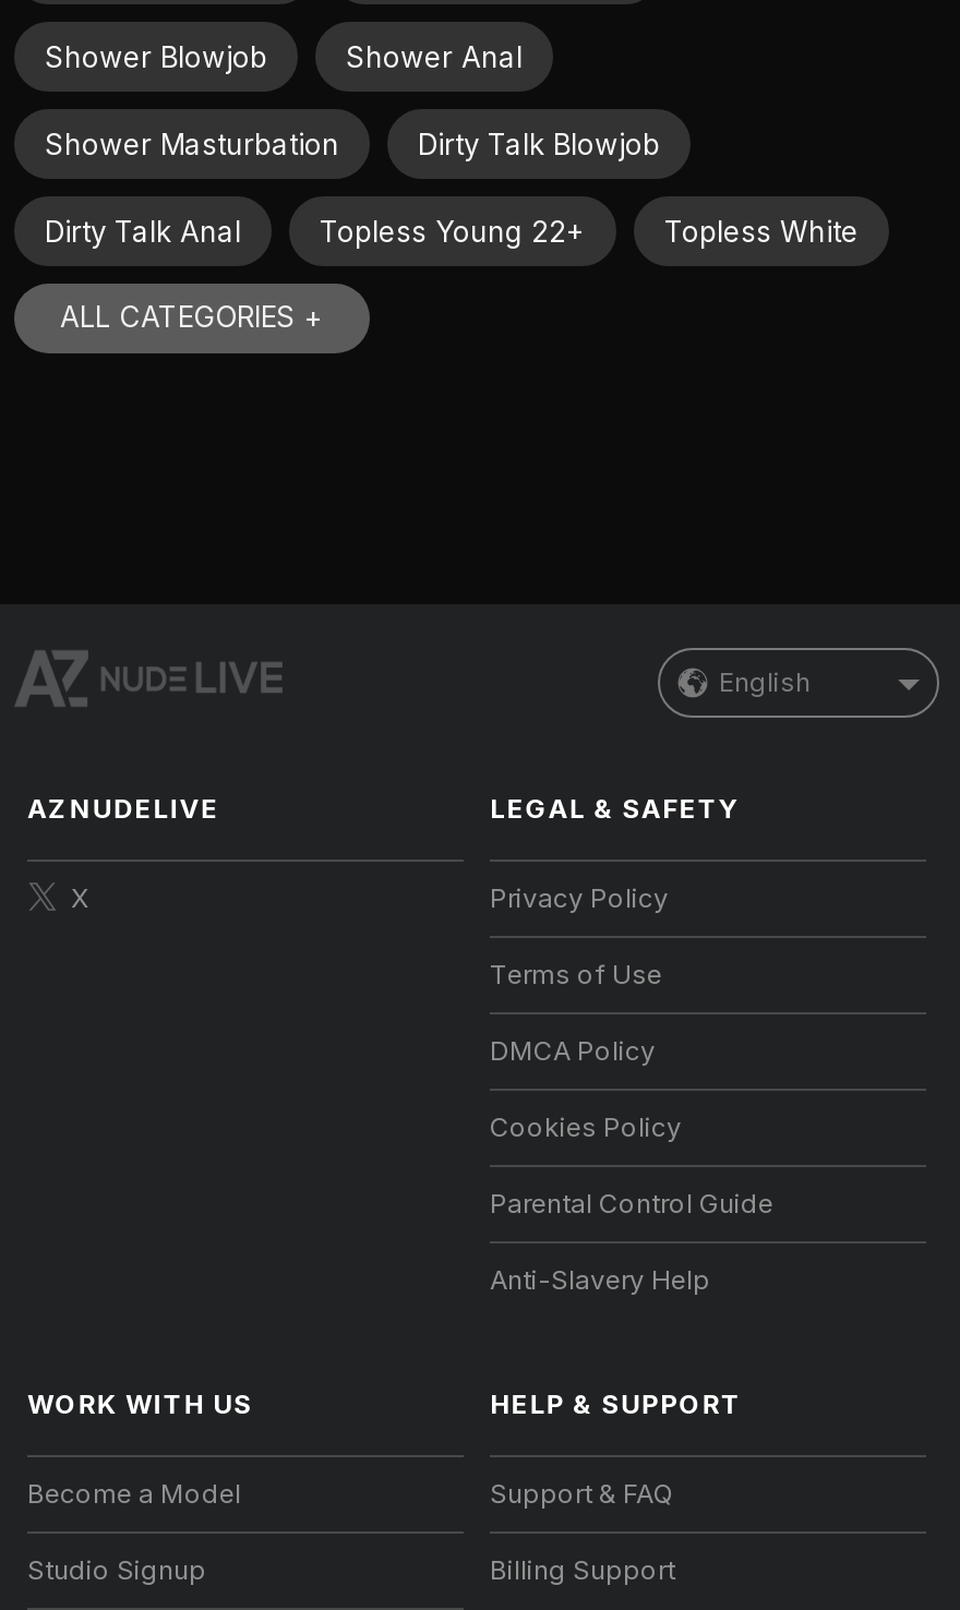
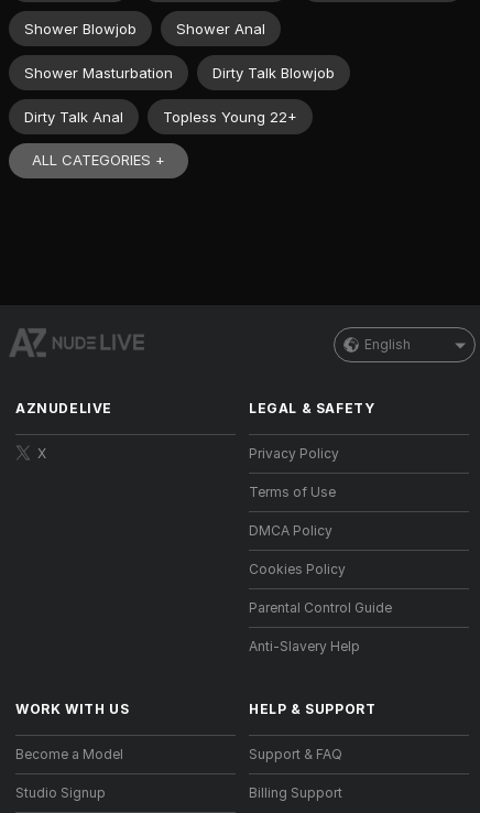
- Topless White
